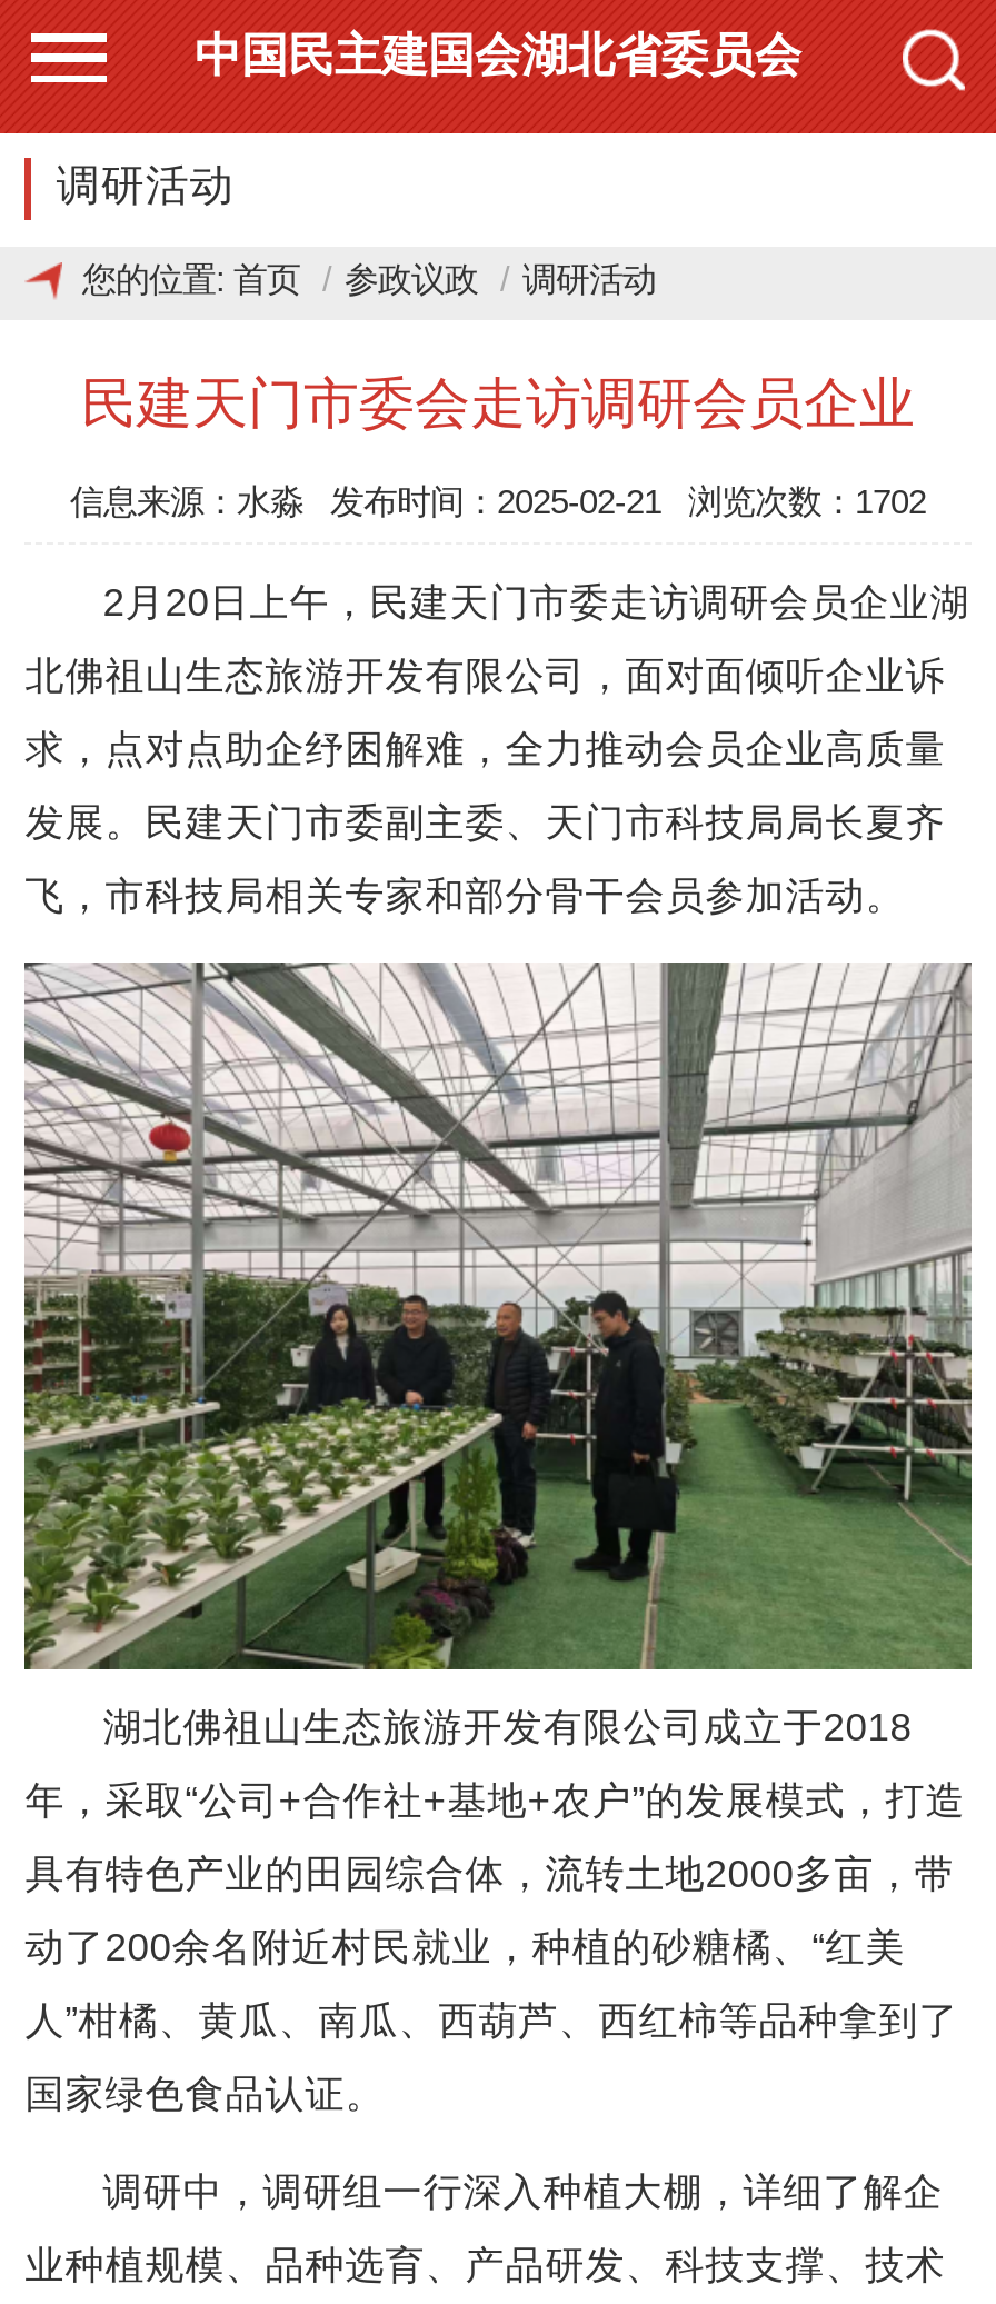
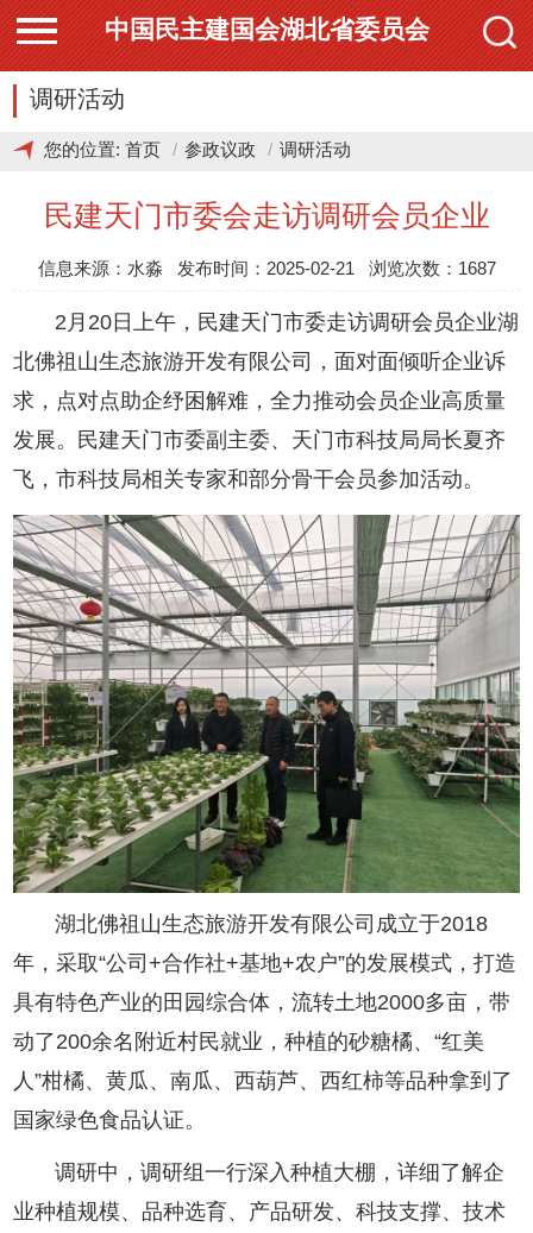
- 信息来源：水淼 发布时间：2025-02-21 浏览次数：1702
+ 信息来源：水淼 发布时间：2025-02-21 浏览次数：1687
